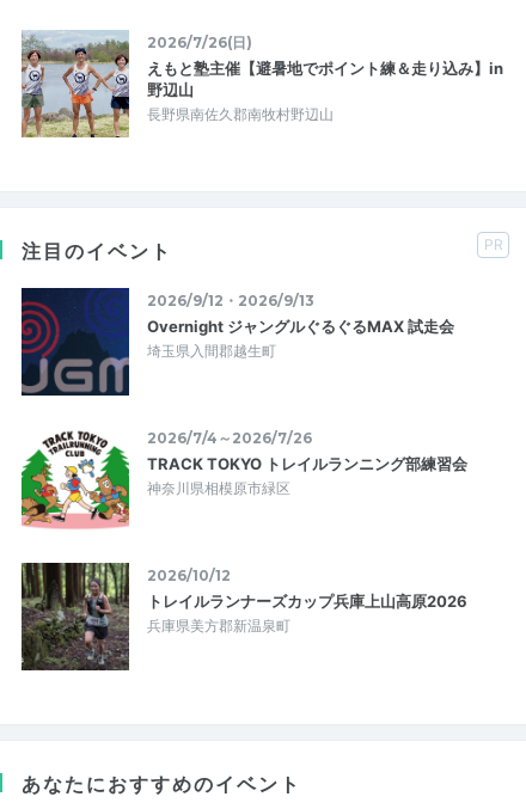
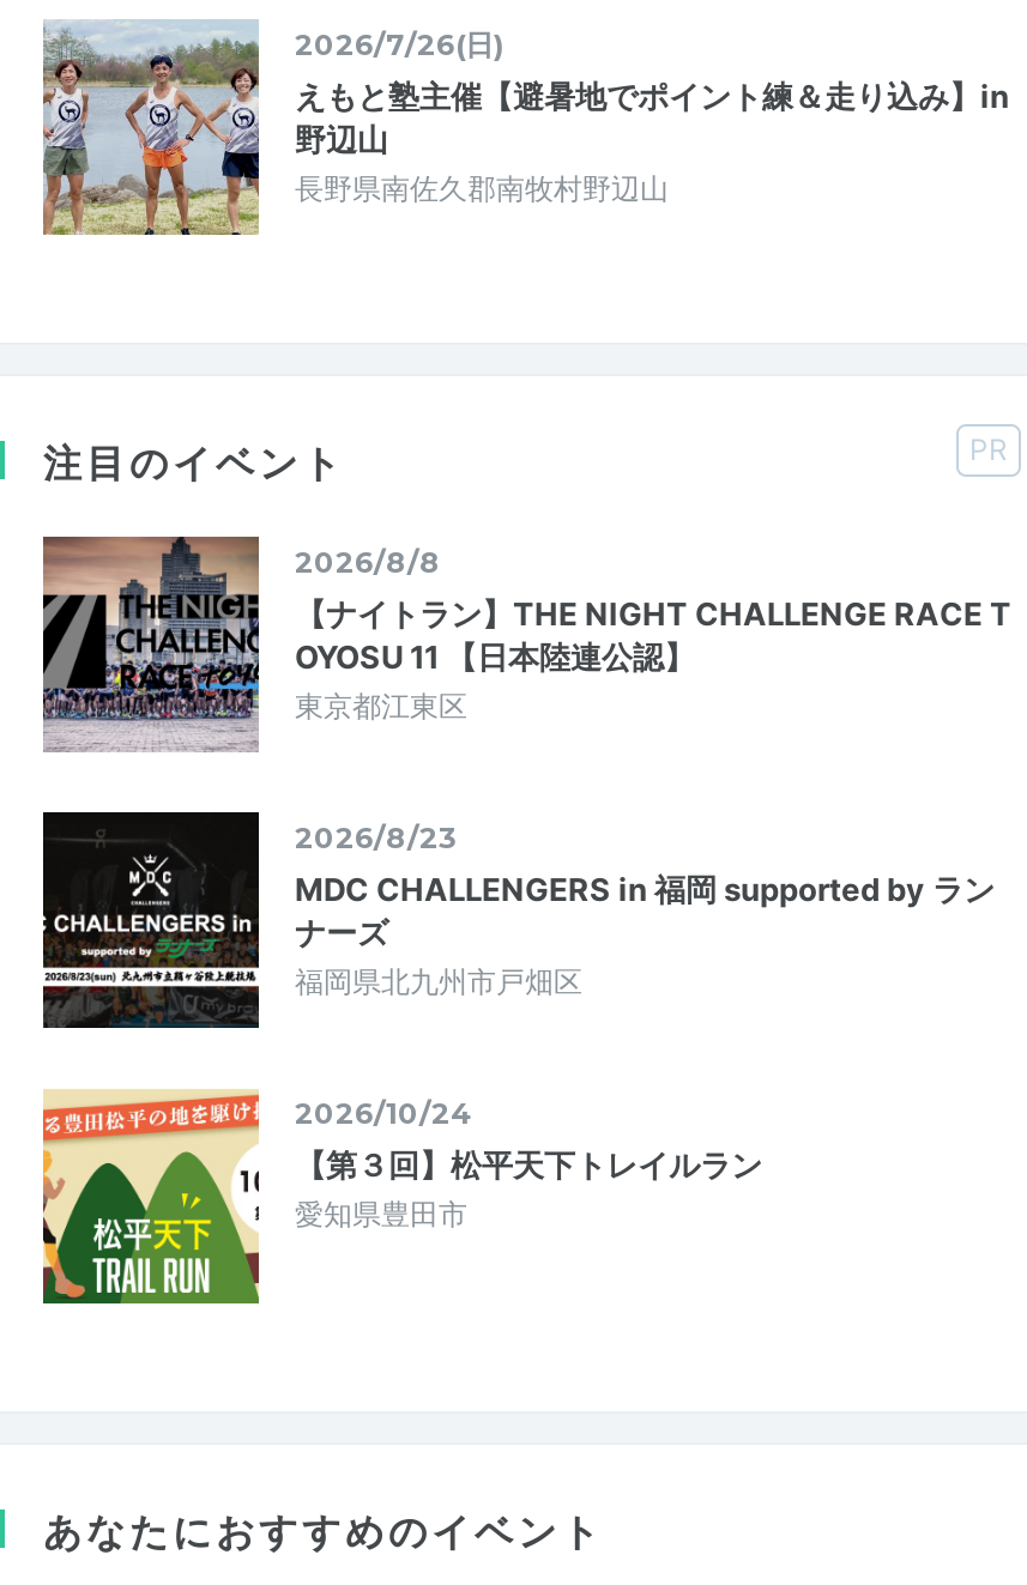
- [image]
- 2026/9/12・2026/9/13
- Overnight ジャングルぐるぐるMAX 試走会
- 埼玉県入間郡越生町
+ [image]
+ 2026/8/8
+ 【ナイトラン】THE NIGHT CHALLENGE RACE T
+ OYOSU 11 【日本陸連公認】
+ 東京都江東区

- [image]
- 2026/7/4～2026/7/26
- TRACK TOKYO トレイルランニング部練習会
- 神奈川県相模原市緑区
+ [image]
+ 2026/8/23
+ MDC CHALLENGERS in 福岡 supported by ラン
+ ナーズ
+ 福岡県北九州市戸畑区

- [image]
- 2026/10/12
- トレイルランナーズカップ兵庫上山高原2026
- 兵庫県美方郡新温泉町
+ [image]
+ 2026/10/24
+ 【第３回】松平天下トレイルラン
+ 愛知県豊田市
